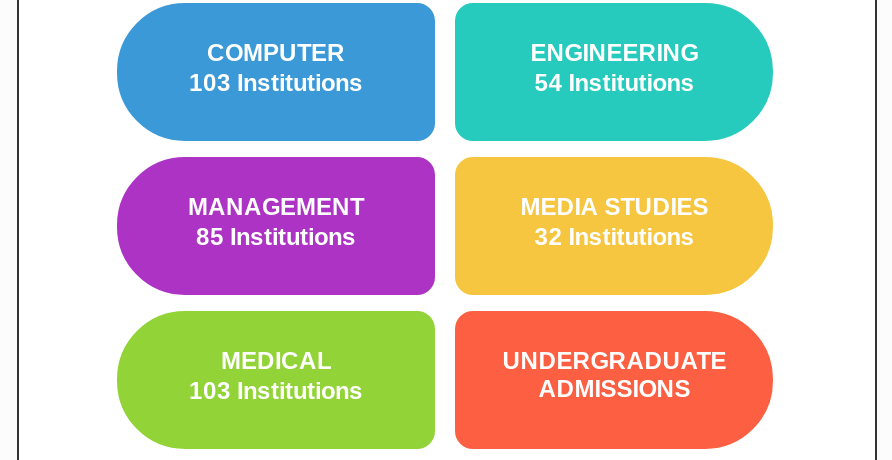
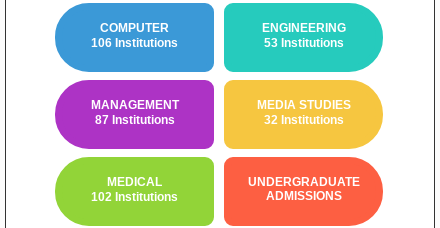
- 103 Institutions
+ 106 Institutions

- 54 Institutions
+ 53 Institutions

- 85 Institutions
+ 87 Institutions

- 103 Institutions
+ 102 Institutions
